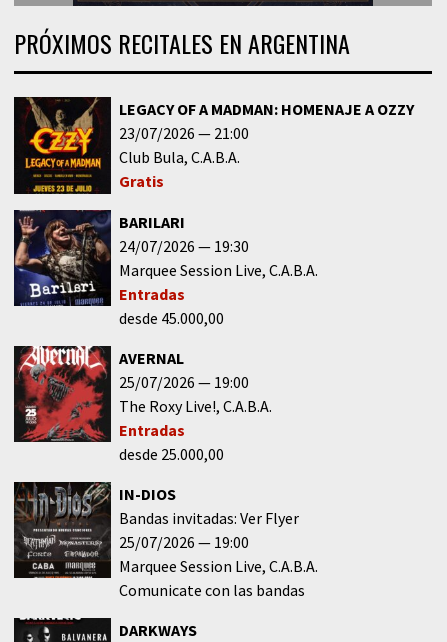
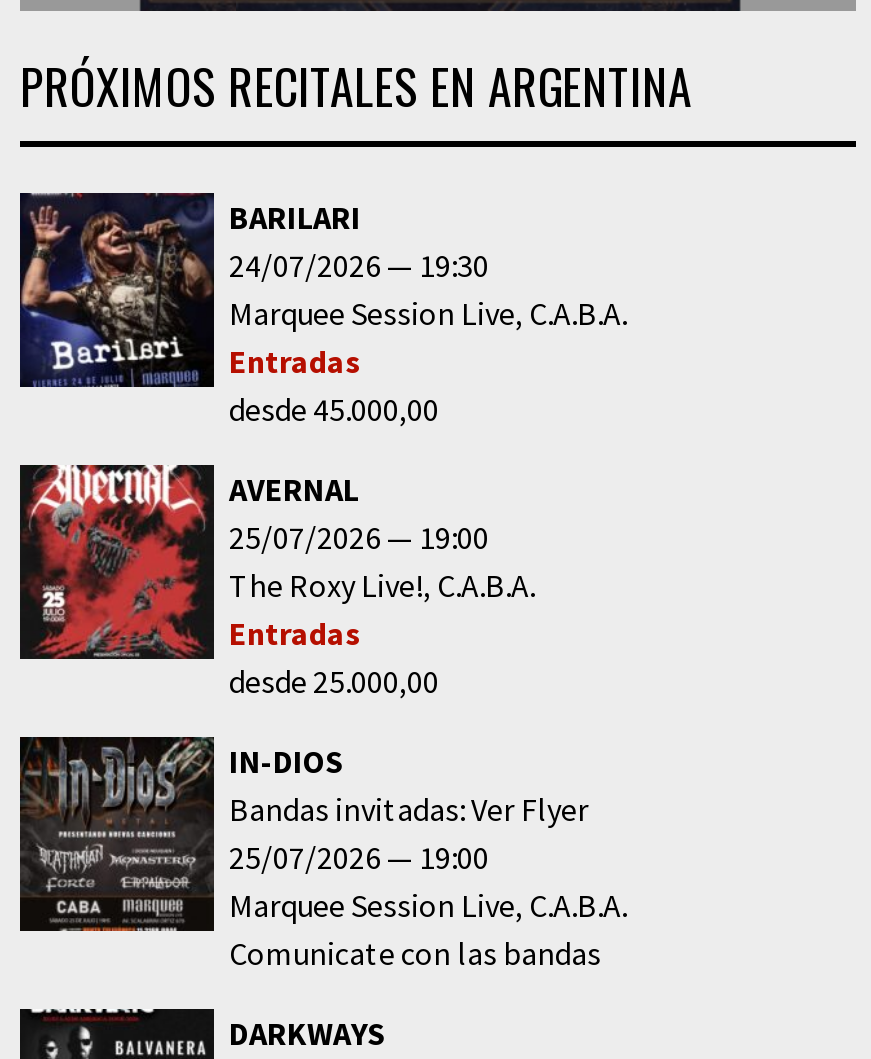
- [image]
- LEGACY OF A MADMAN: HOMENAJE A OZZY
- 23/07/2026
- 21:00
- Club Bula C.A.B.A.
- Gratis
